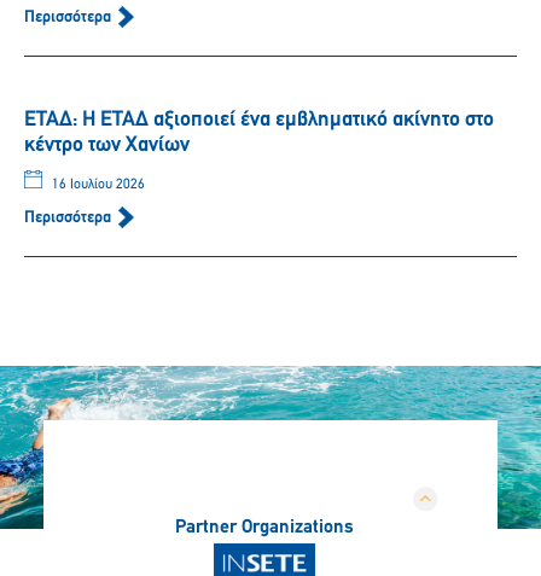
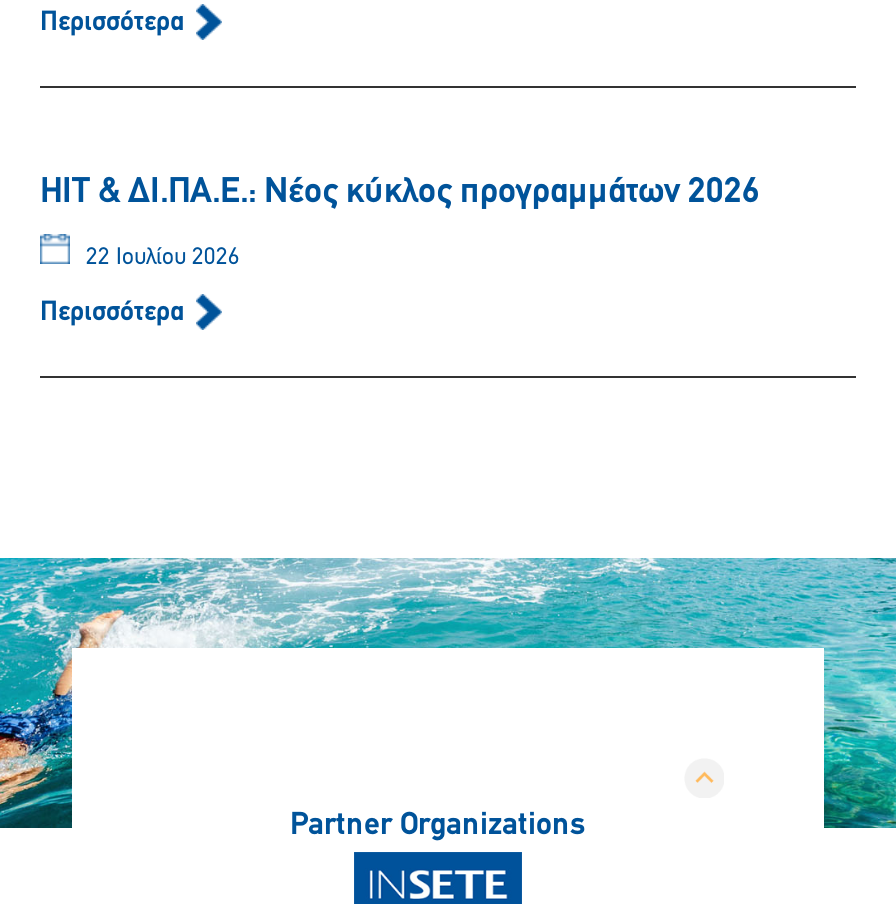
- ΕΤΑΔ: Η ΕΤΑΔ αξιοποιεί ένα εμβληματικό ακίνητο στο
- κέντρο των Χανίων
+ HIT & ΔΙ.ΠΑ.Ε.: Νέος κύκλος προγραμμάτων 2026

- 16 Ιουλίου 2026
+ 22 Ιουλίου 2026
